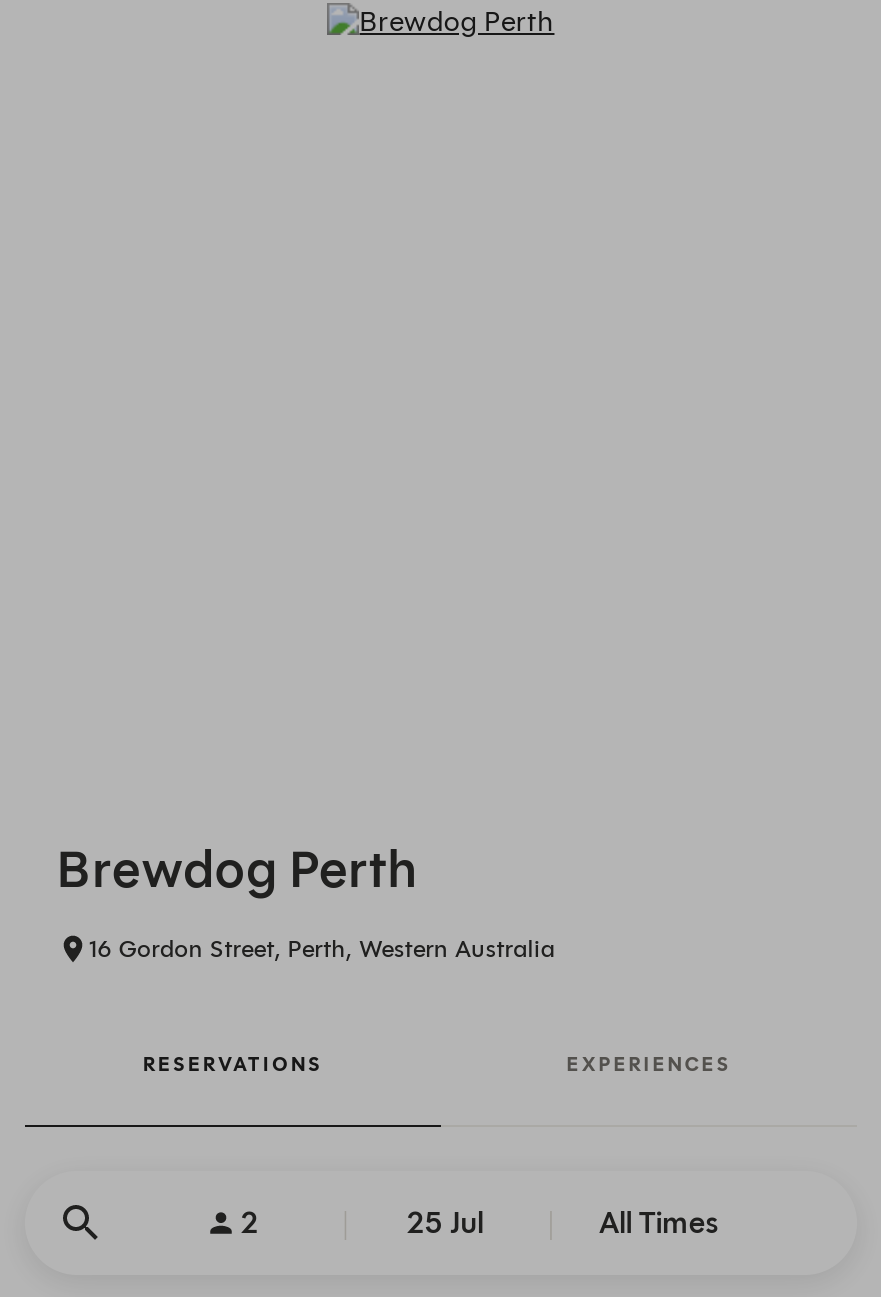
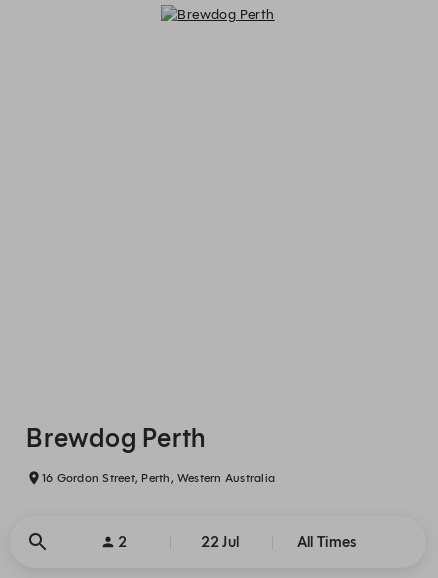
- RESERVATIONS
- EXPERIENCES

- 25 Jul
+ 22 Jul
